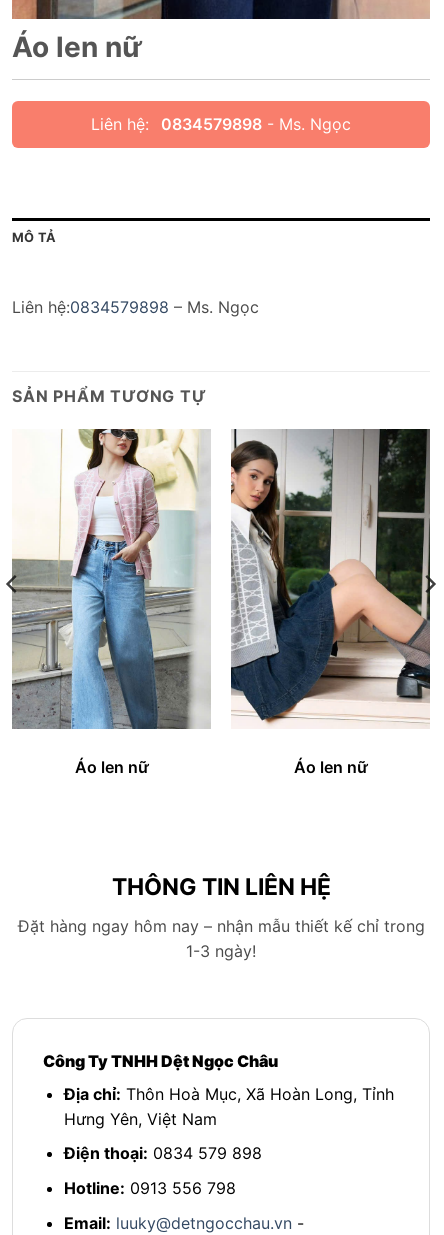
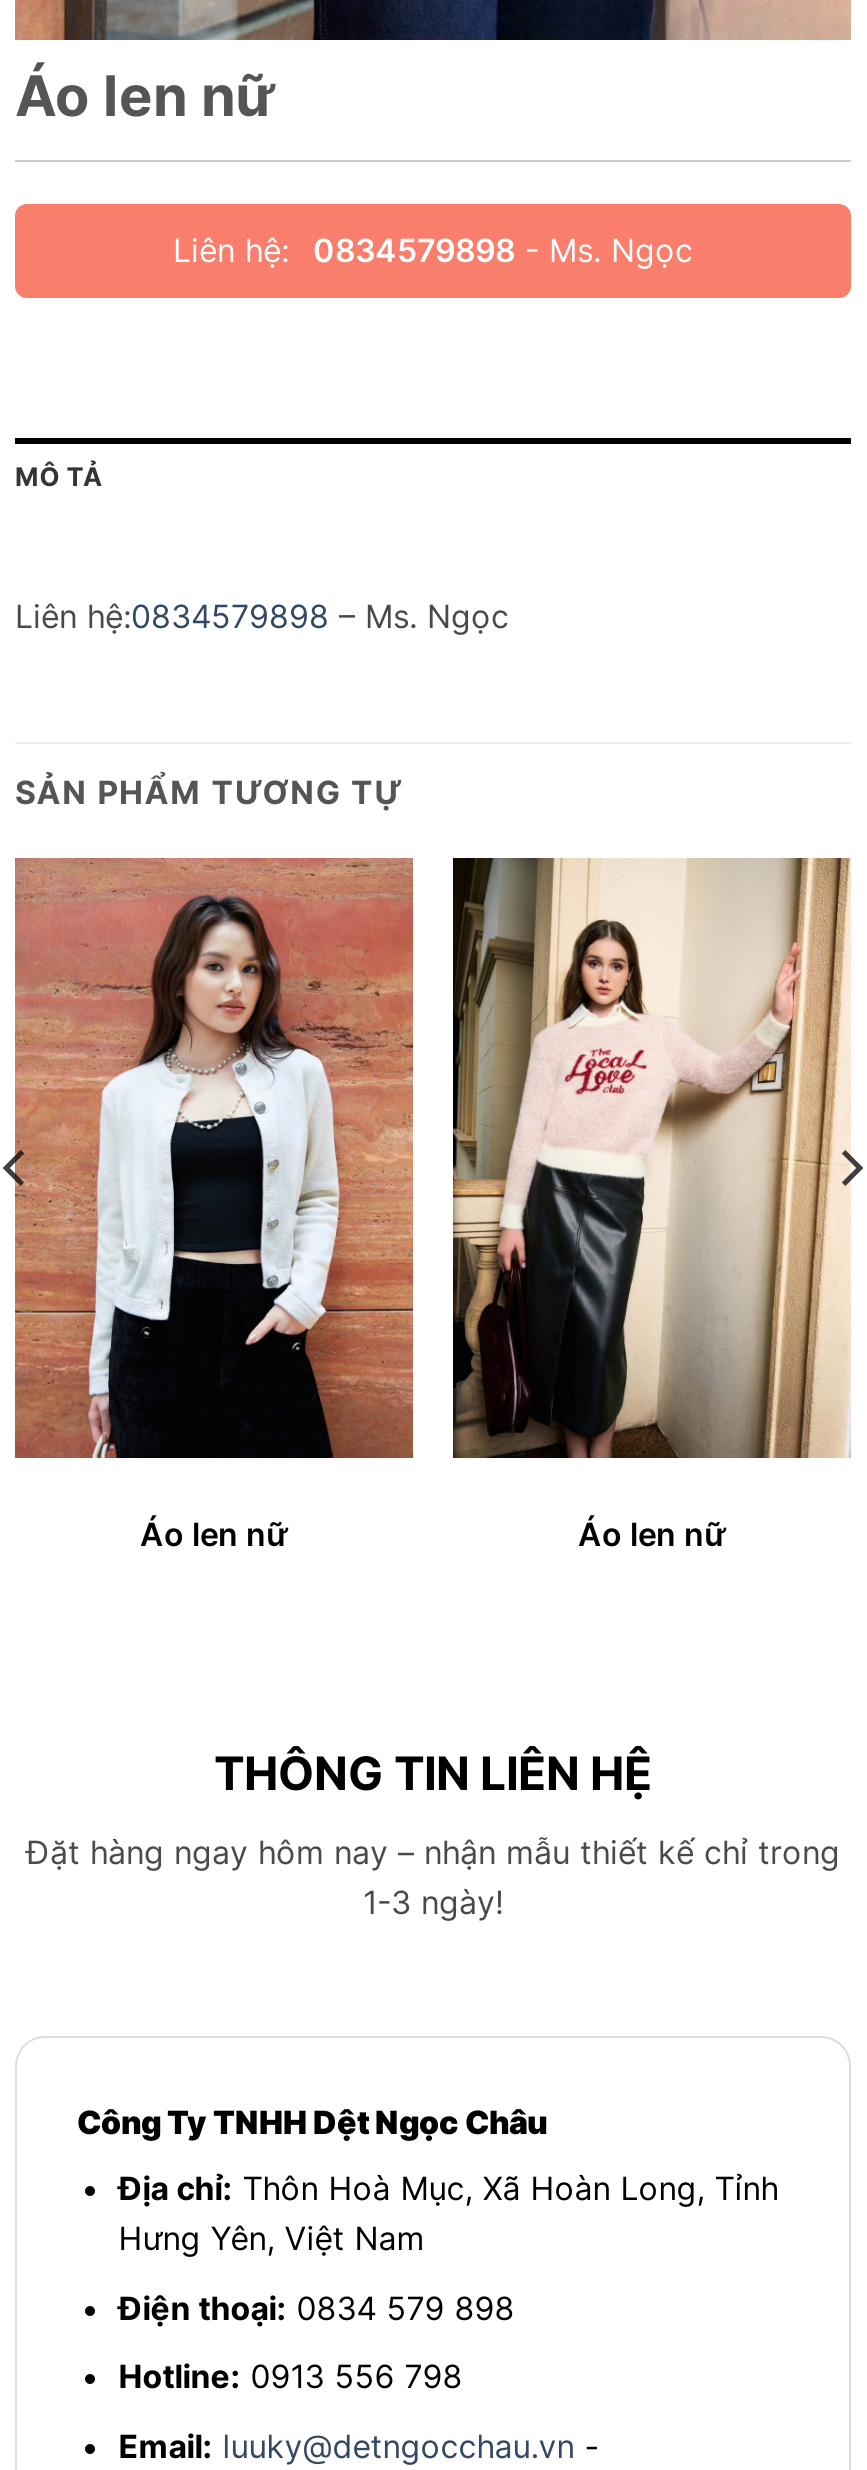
- [image]
+ [image]

- [image]
+ [image]
